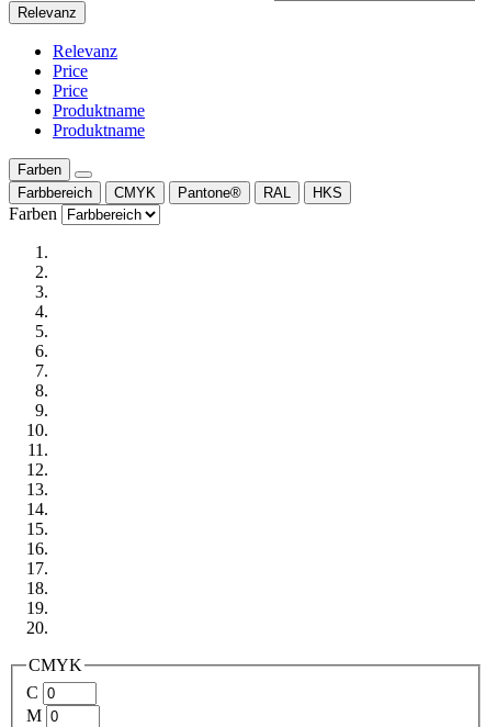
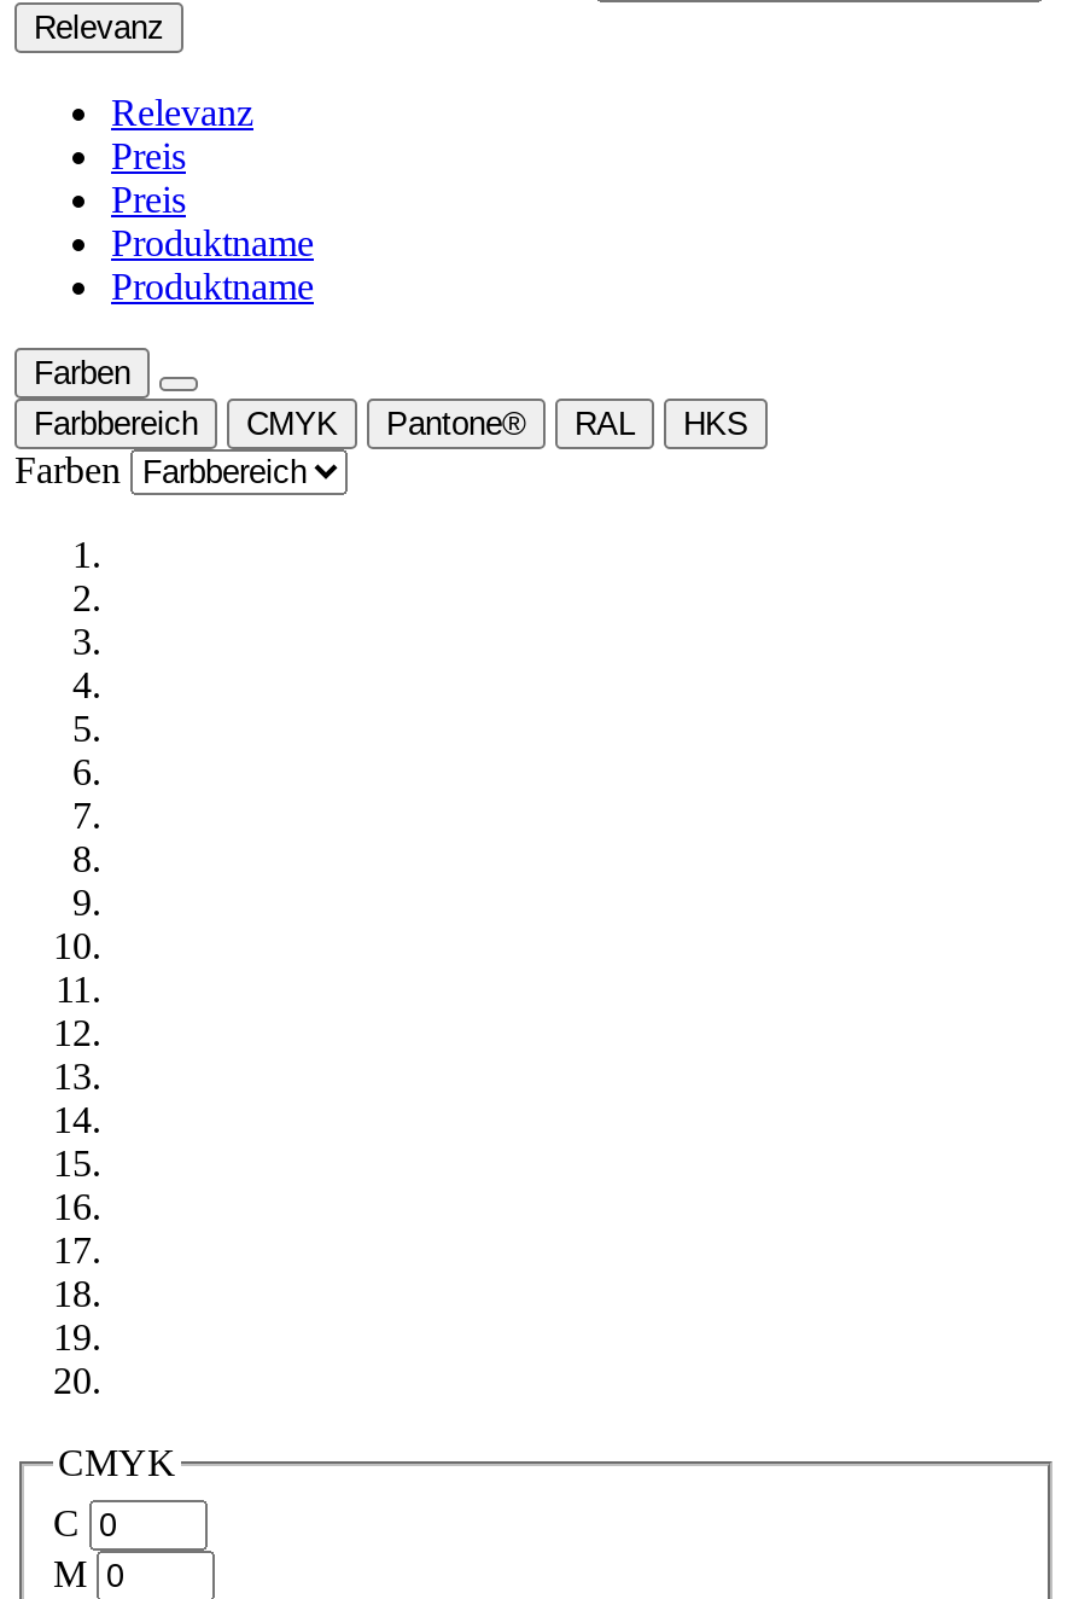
- Price
- Price
+ Preis
+ Preis
